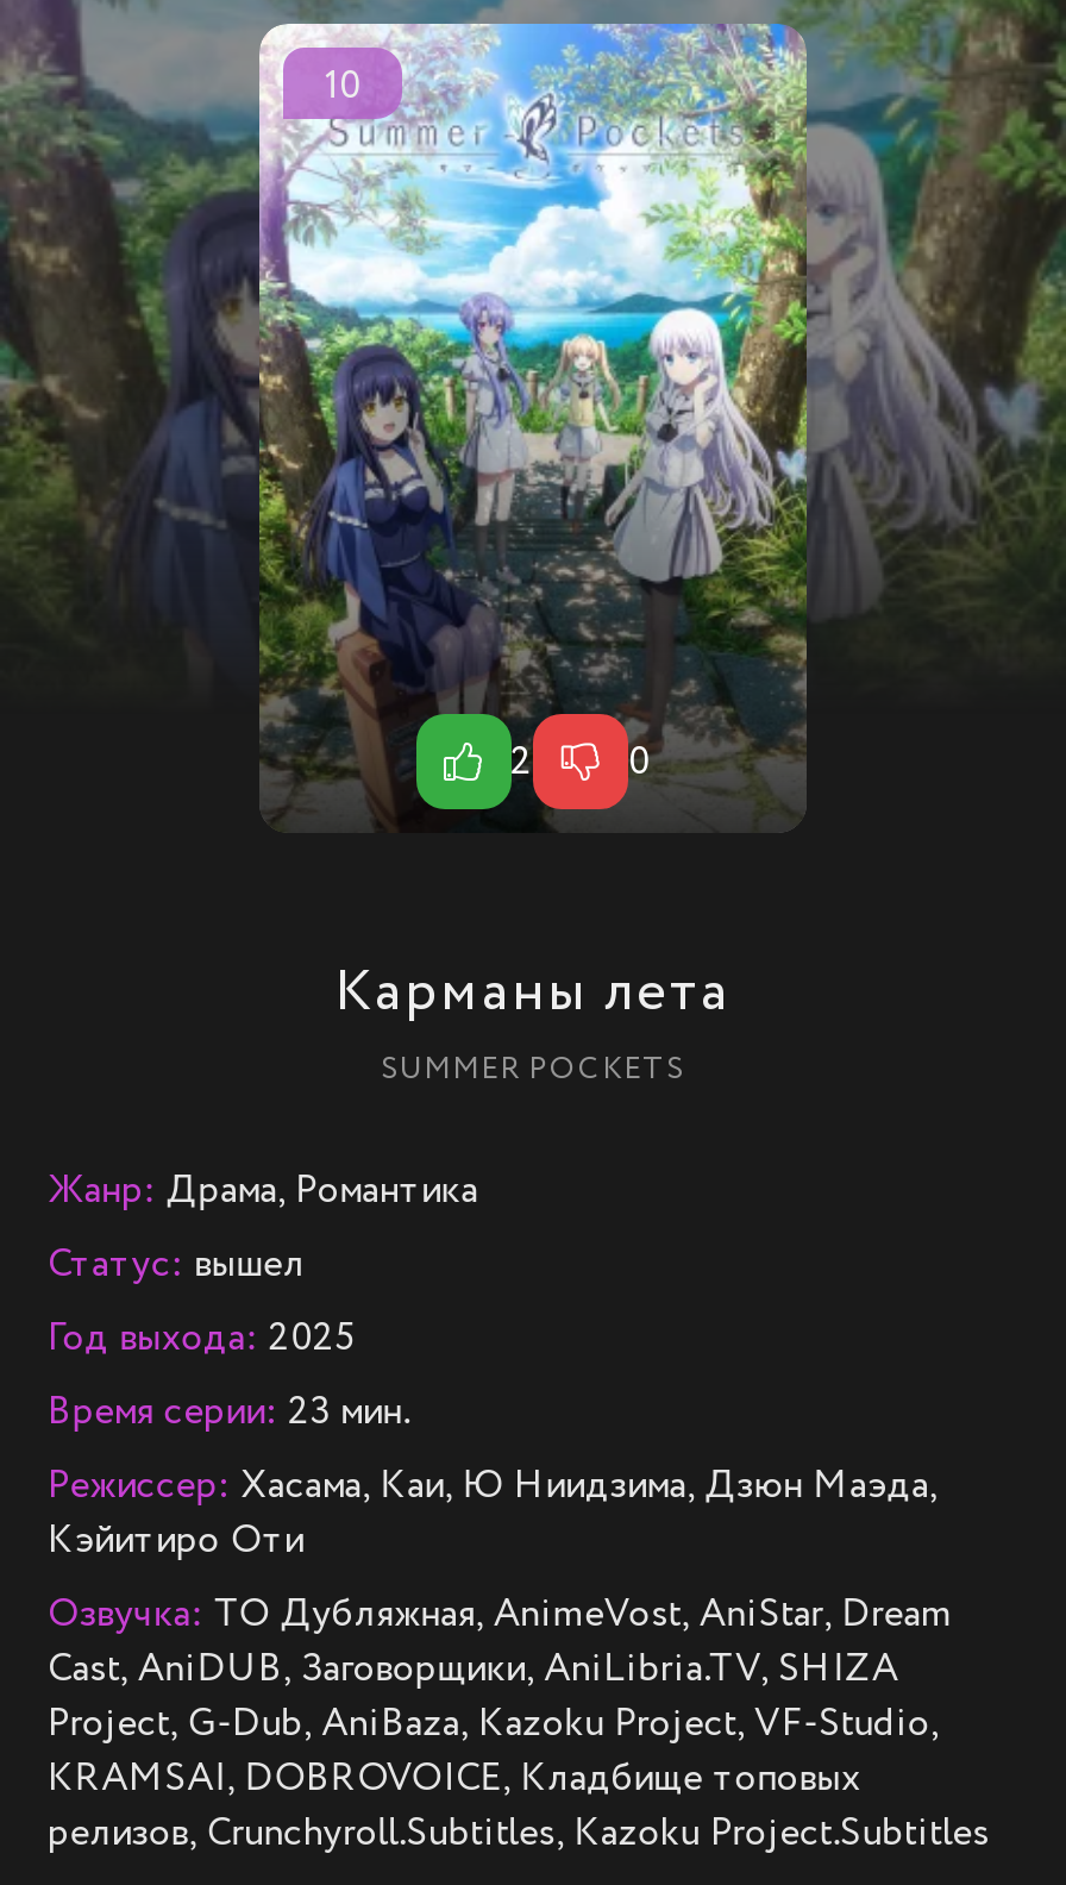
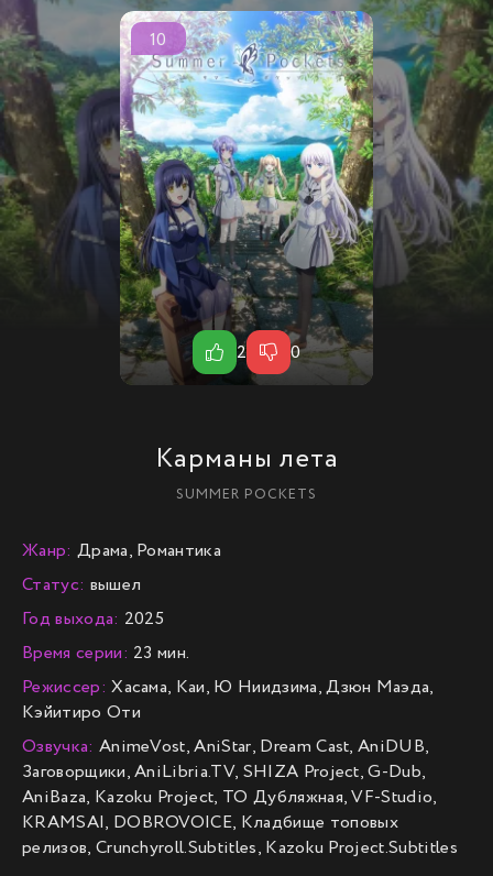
- Озвучка: ТО Дубляжная, AnimeVost, AniStar, Dream
- Cast, AniDUB, Заговорщики, AniLibria.TV, SHIZA
- Project, G-Dub, AniBaza, Kazoku Project, VF-Studio,
+ Озвучка: AnimeVost, AniStar, Dream Cast, AniDUB,
+ Заговорщики, AniLibria.TV, SHIZA Project, G-Dub,
+ AniBaza, Kazoku Project, ТО Дубляжная, VF-Studio,
